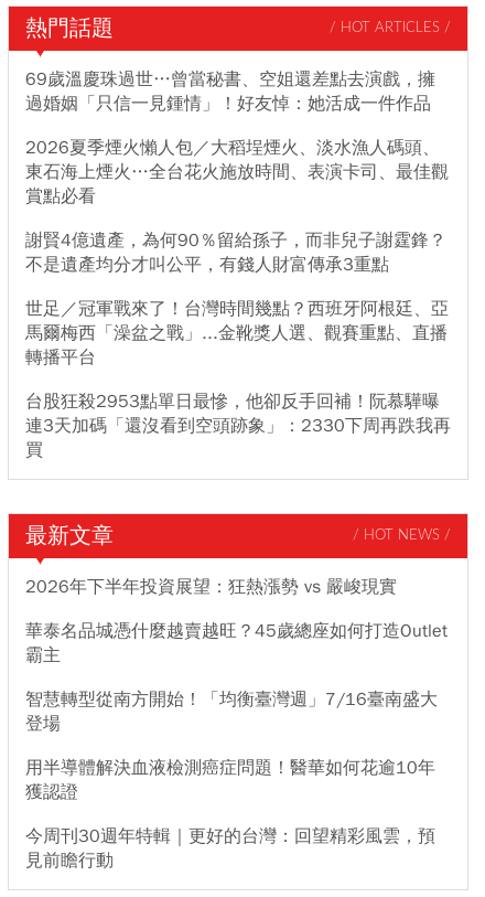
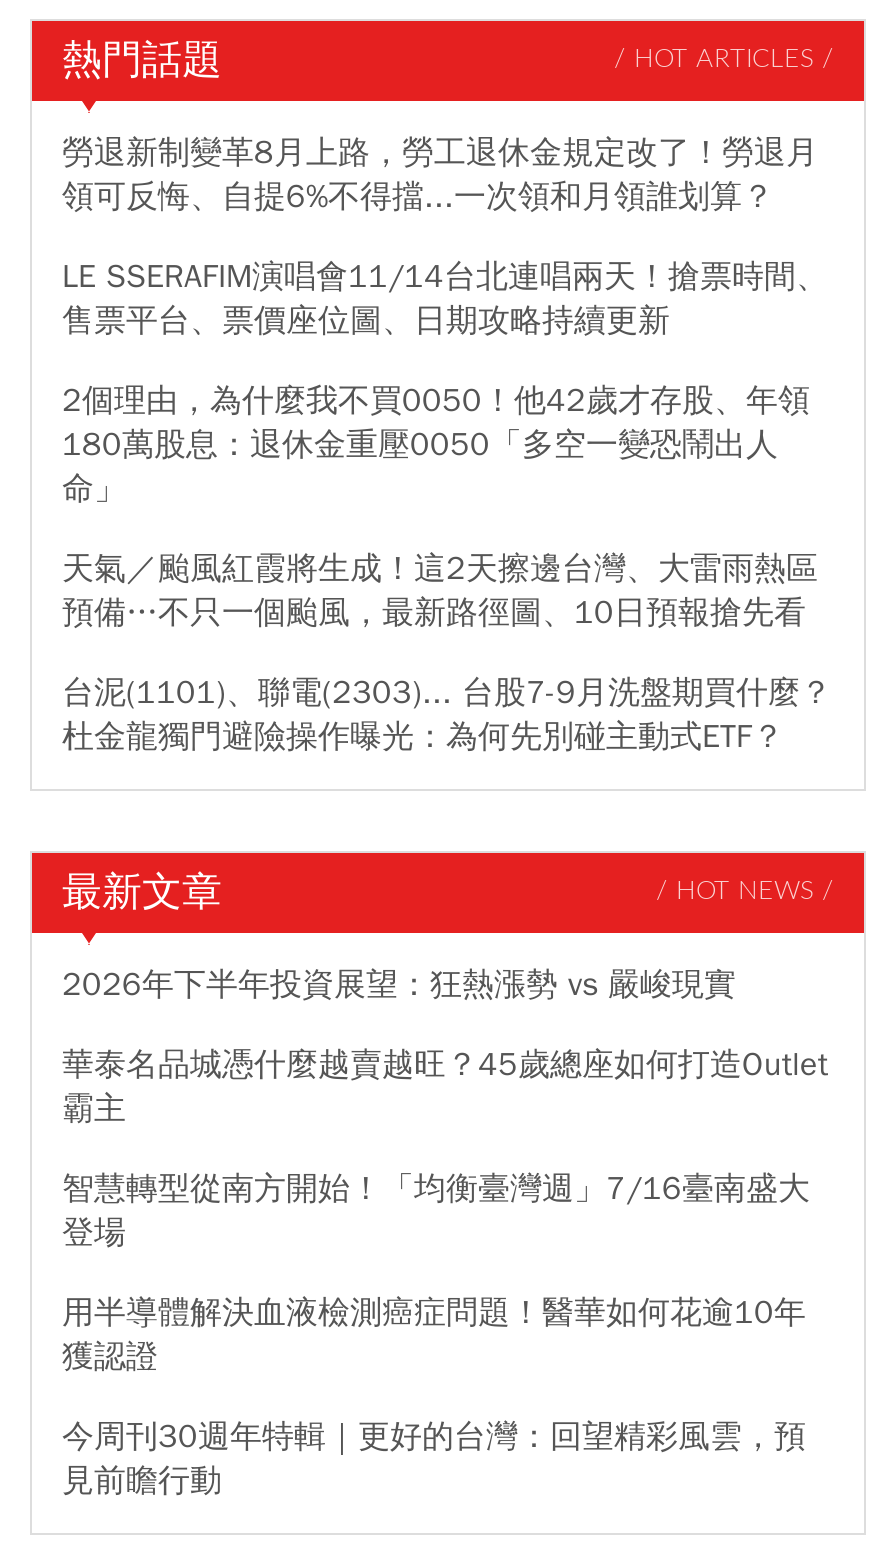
- 69歲溫慶珠過世…曾當秘書、空姐還差點去演戲，擁
- 過婚姻「只信一見鍾情」！好友悼：她活成一件作品
+ 勞退新制變革8月上路，勞工退休金規定改了！勞退月
+ 領可反悔、自提6%不得擋...一次領和月領誰划算？

- 2026夏季煙火懶人包／大稻埕煙火、淡水漁人碼頭、
- 東石海上煙火…全台花火施放時間、表演卡司、最佳觀
- 賞點必看
+ LE SSERAFIM演唱會11/14台北連唱兩天！搶票時間、
+ 售票平台、票價座位圖、日期攻略持續更新

- 謝賢4億遺產，為何90％留給孫子，而非兒子謝霆鋒？
- 不是遺產均分才叫公平，有錢人財富傳承3重點
+ 2個理由，為什麼我不買0050！他42歲才存股、年領
+ 180萬股息：退休金重壓0050「多空一變恐鬧出人
+ 命」

- 世足／冠軍戰來了！台灣時間幾點？西班牙阿根廷、亞
- 馬爾梅西「澡盆之戰」...金靴獎人選、觀賽重點、直播
- 轉播平台
+ 天氣／颱風紅霞將生成！這2天擦邊台灣、大雷雨熱區
+ 預備…不只一個颱風，最新路徑圖、10日預報搶先看

- 台股狂殺2953點單日最慘，他卻反手回補！阮慕驊曝
- 連3天加碼「還沒看到空頭跡象」：2330下周再跌我再
- 買
+ 台泥(1101)、聯電(2303)... 台股7-9月洗盤期買什麼？
+ 杜金龍獨門避險操作曝光：為何先別碰主動式ETF？
